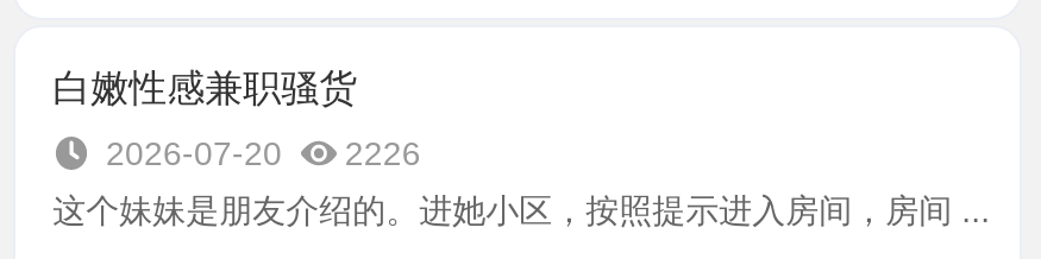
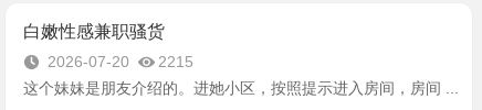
- 2026-07-20 2226
+ 2026-07-20 2215
